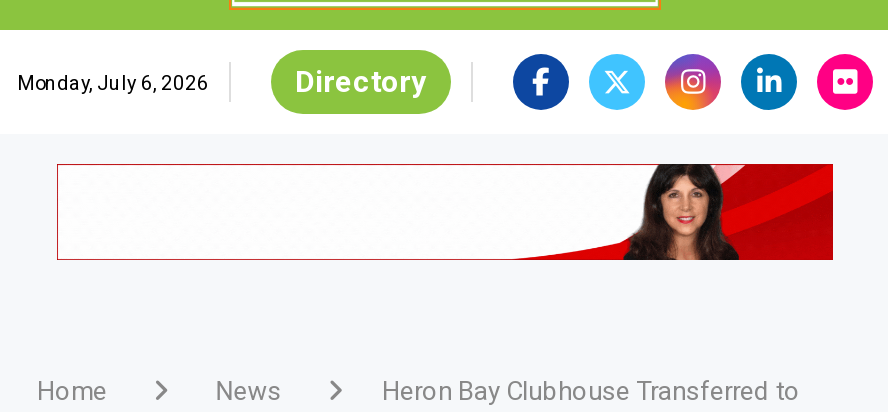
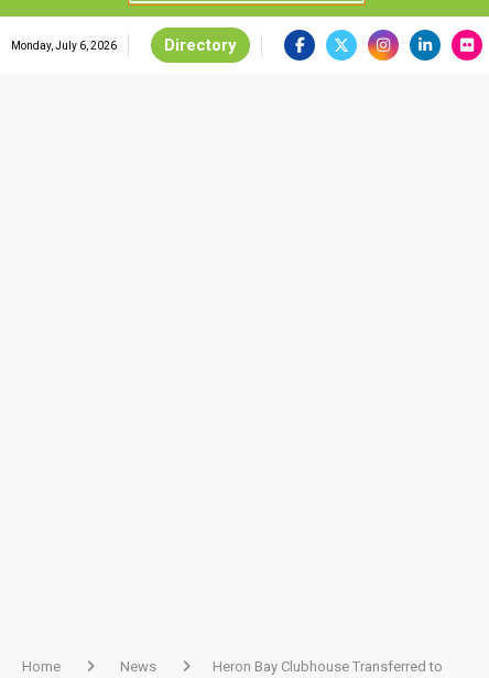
- [image]
